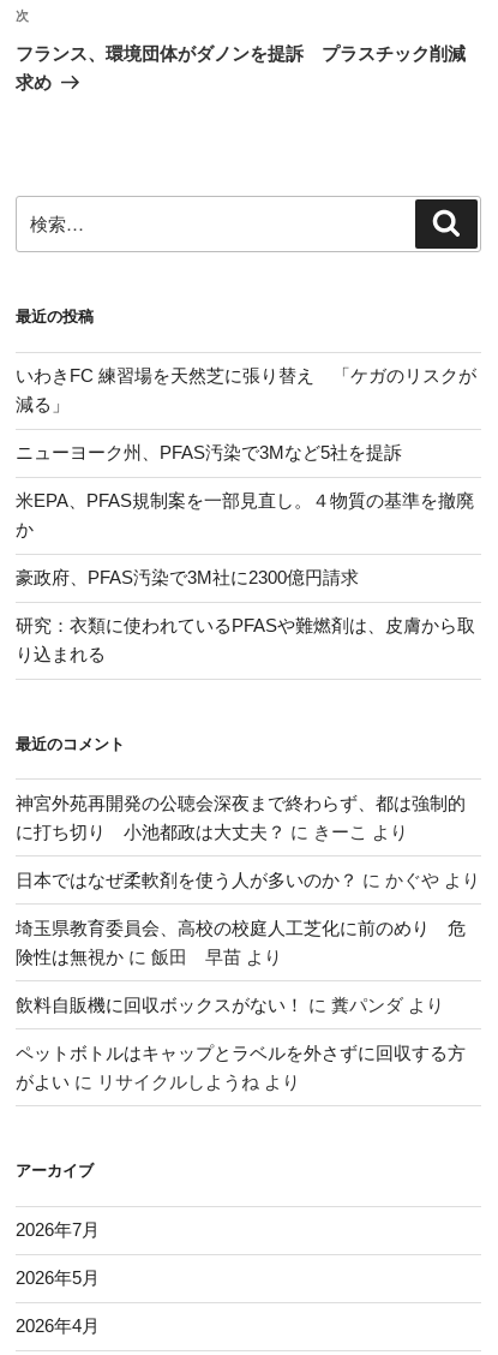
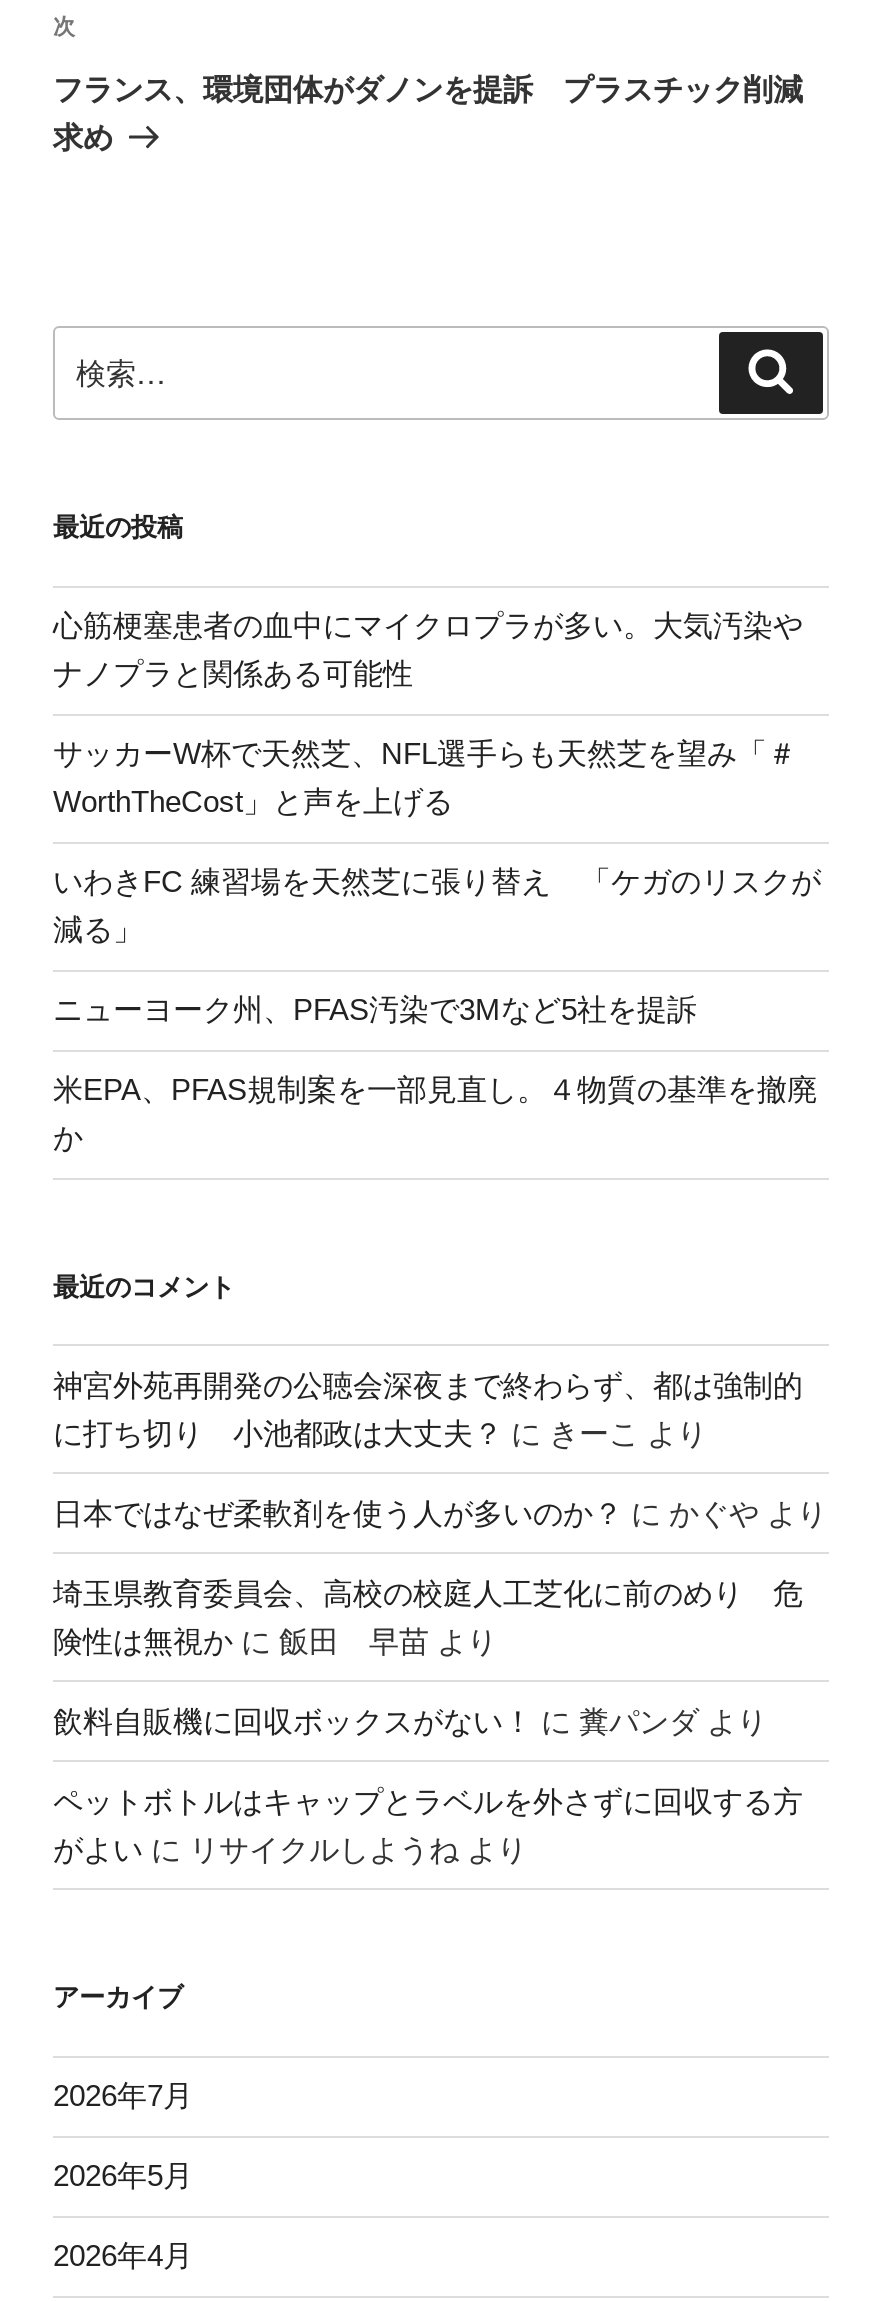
+ 心筋梗塞患者の血中にマイクロプラが多い。大気汚染や
+ ナノプラと関係ある可能性
+ サッカーW杯で天然芝、NFL選手らも天然芝を望み「＃
+ WorthTheCost」と声を上げる

moved down: いわきFC 練習場を天然芝に張り替え 「ケガのリスクが | 減る」 | ニューヨーク州、PFAS汚染で3Mなど5社を提訴 | 米EPA、PFAS規制案を一部見直し。４物質の基準を撤廃 | か

- 豪政府、PFAS汚染で3M社に2300億円請求
- 研究：衣類に使われているPFASや難燃剤は、皮膚から取
- り込まれる
